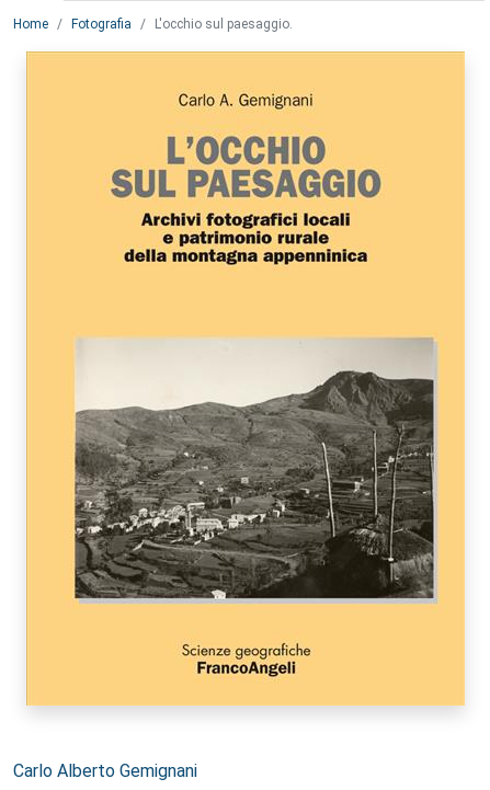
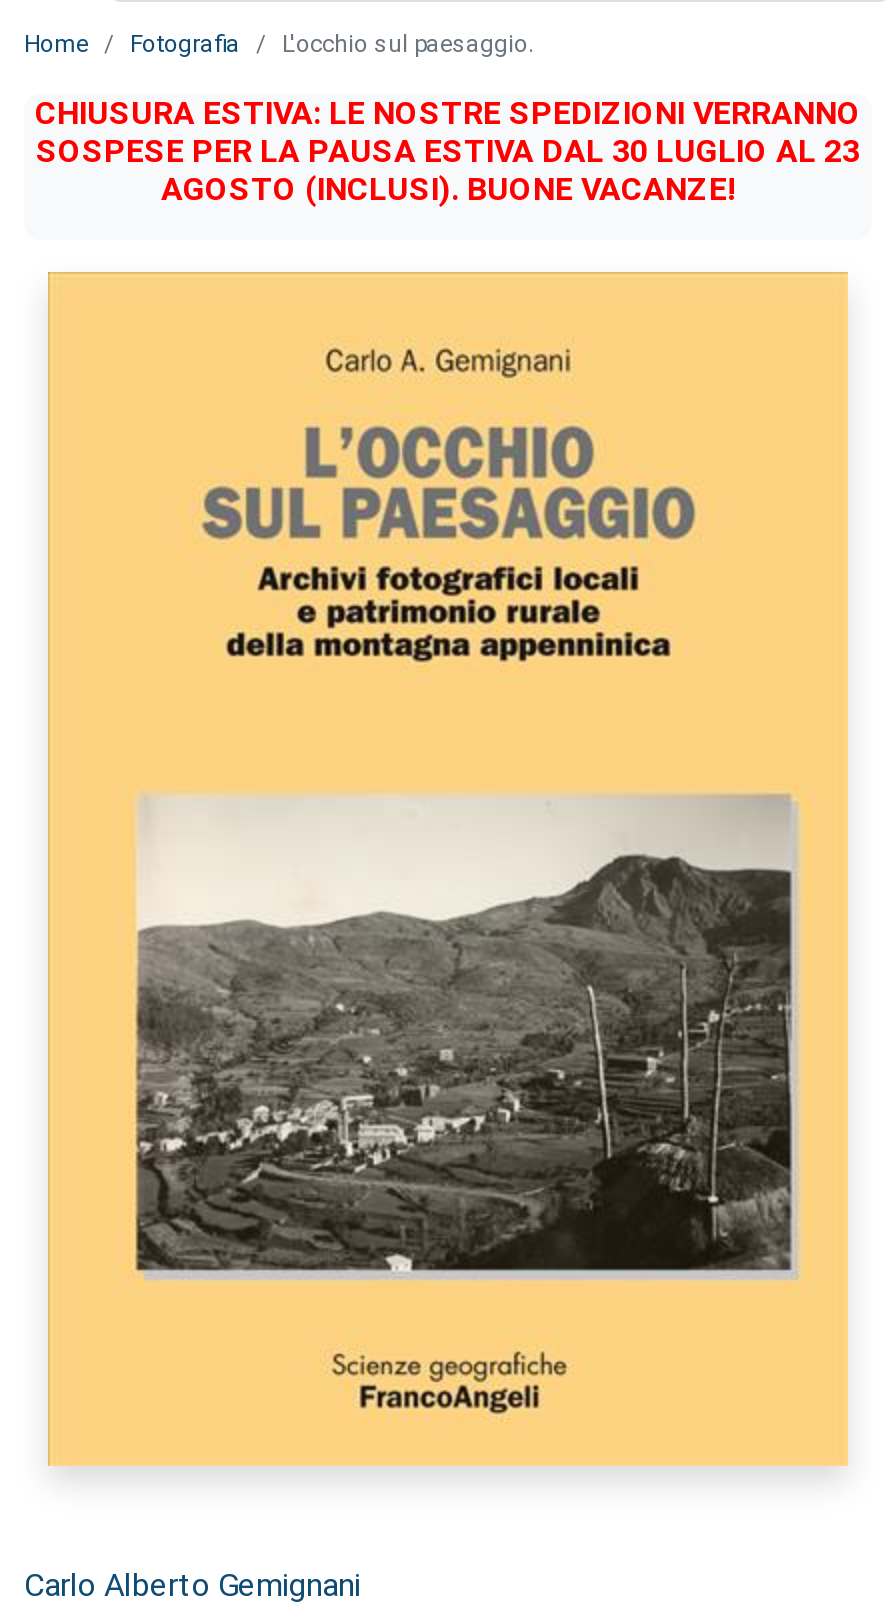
+ CHIUSURA ESTIVA: LE NOSTRE SPEDIZIONI VERRANNO
+ SOSPESE PER LA PAUSA ESTIVA DAL 30 LUGLIO AL 23
+ AGOSTO (INCLUSI). BUONE VACANZE!
